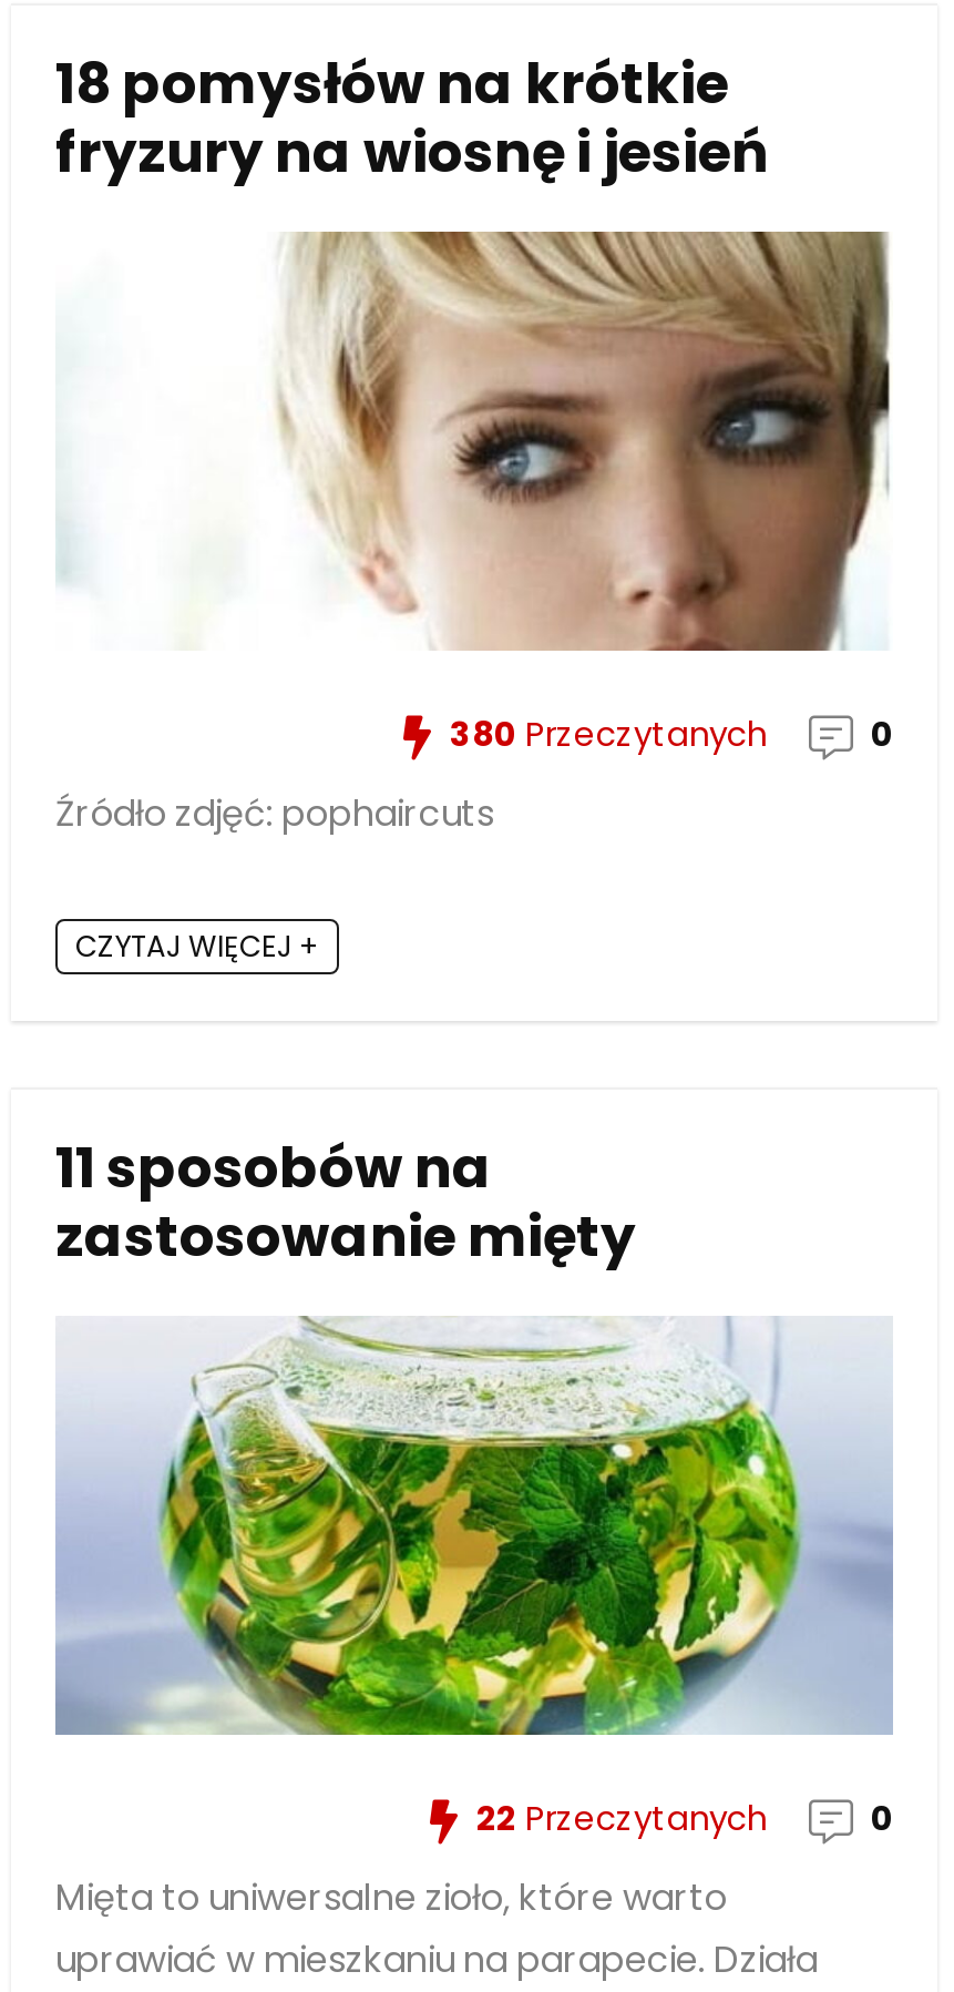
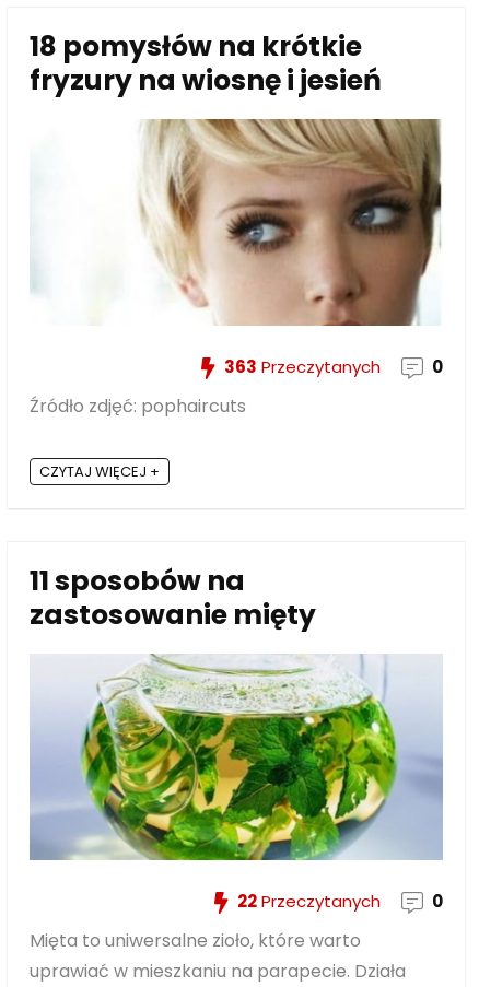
- 380 Przeczytanych
+ 363 Przeczytanych
